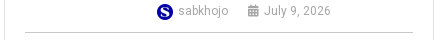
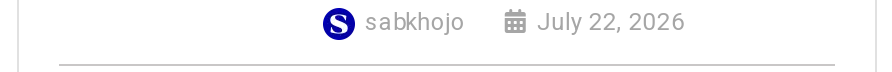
- July 9, 2026
+ July 22, 2026
